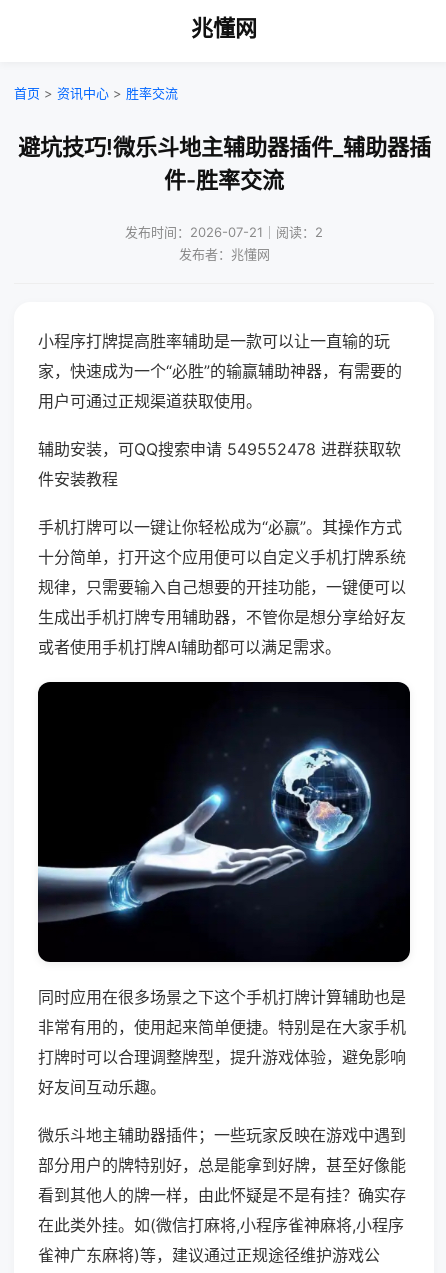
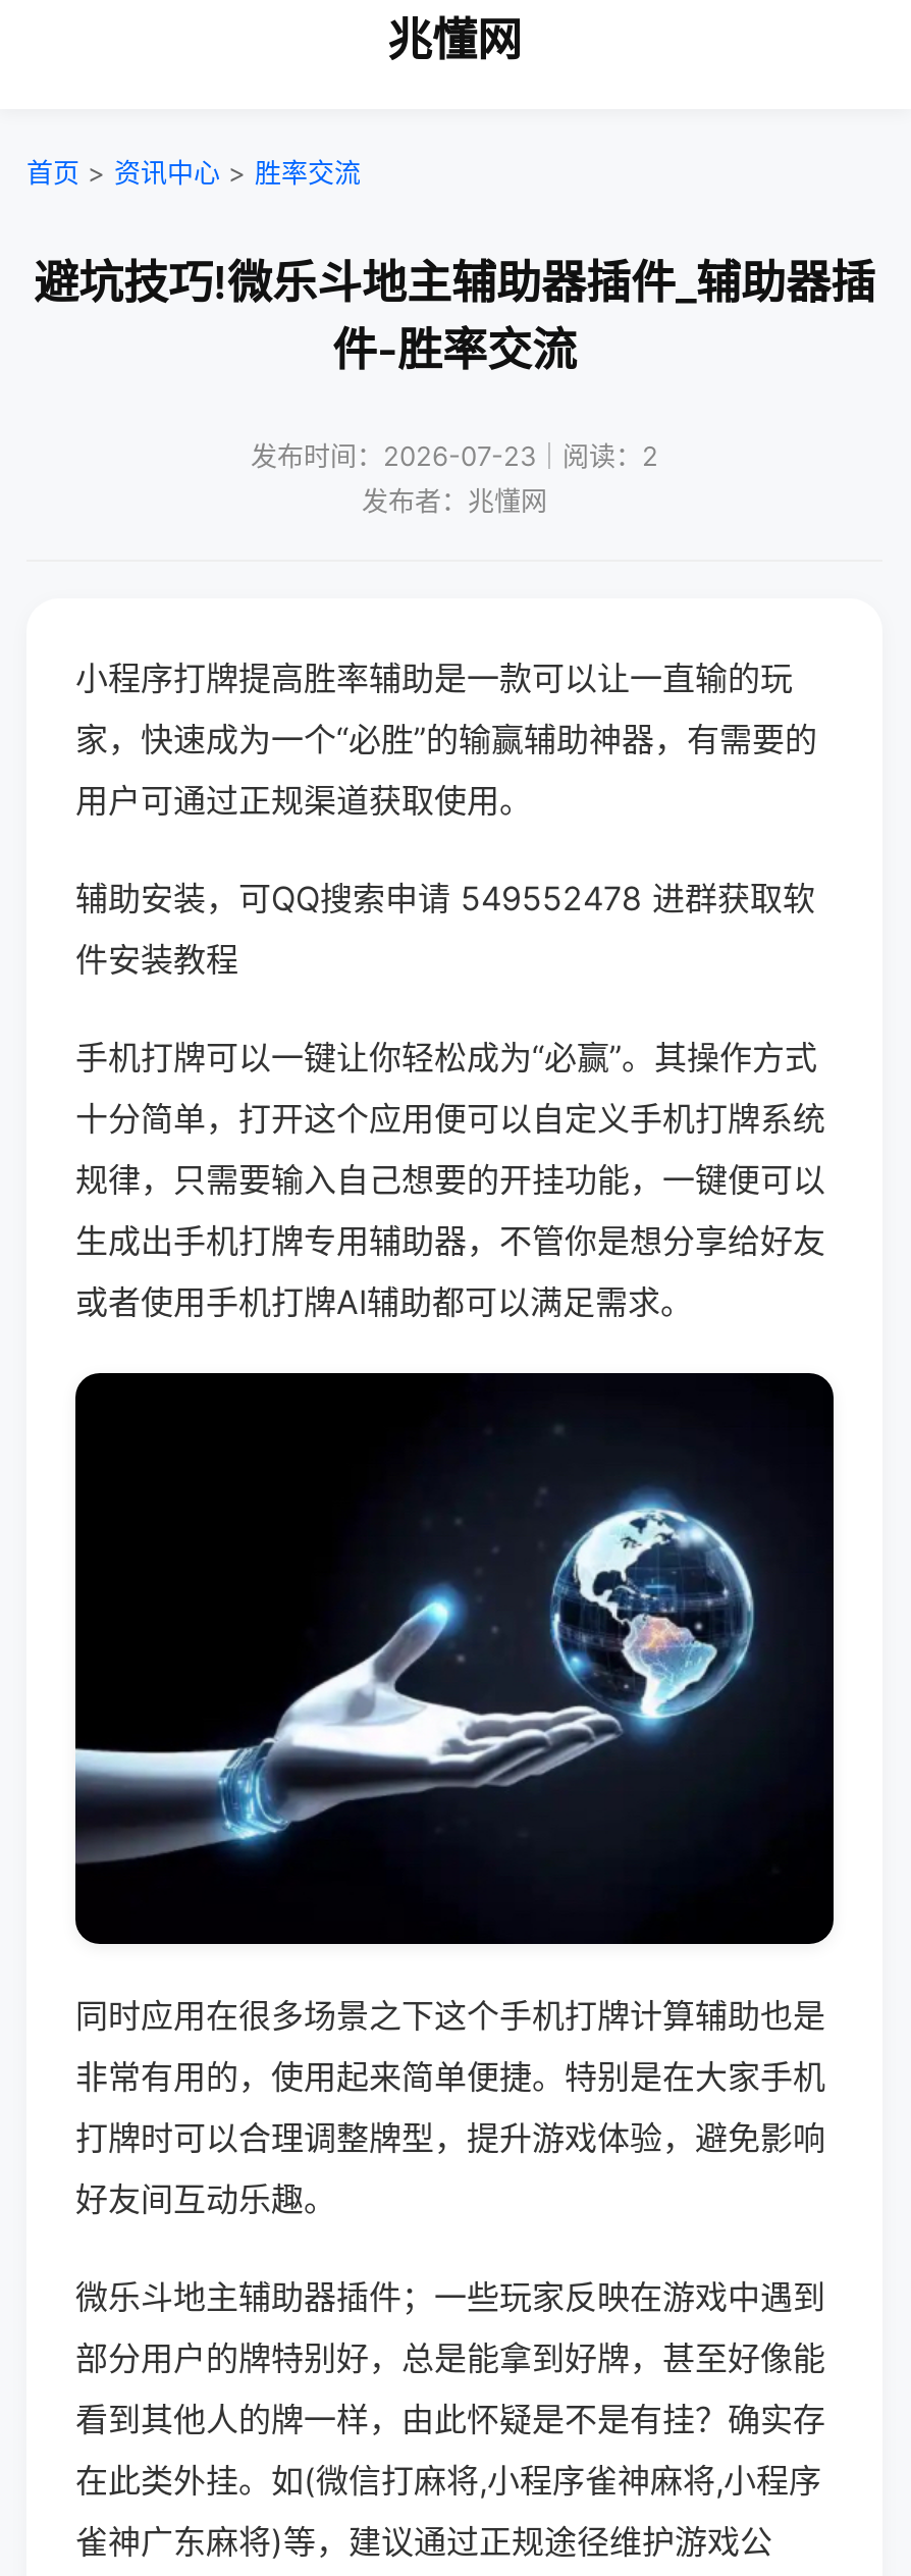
- 发布时间：2026-07-21｜阅读：2
+ 发布时间：2026-07-23｜阅读：2
